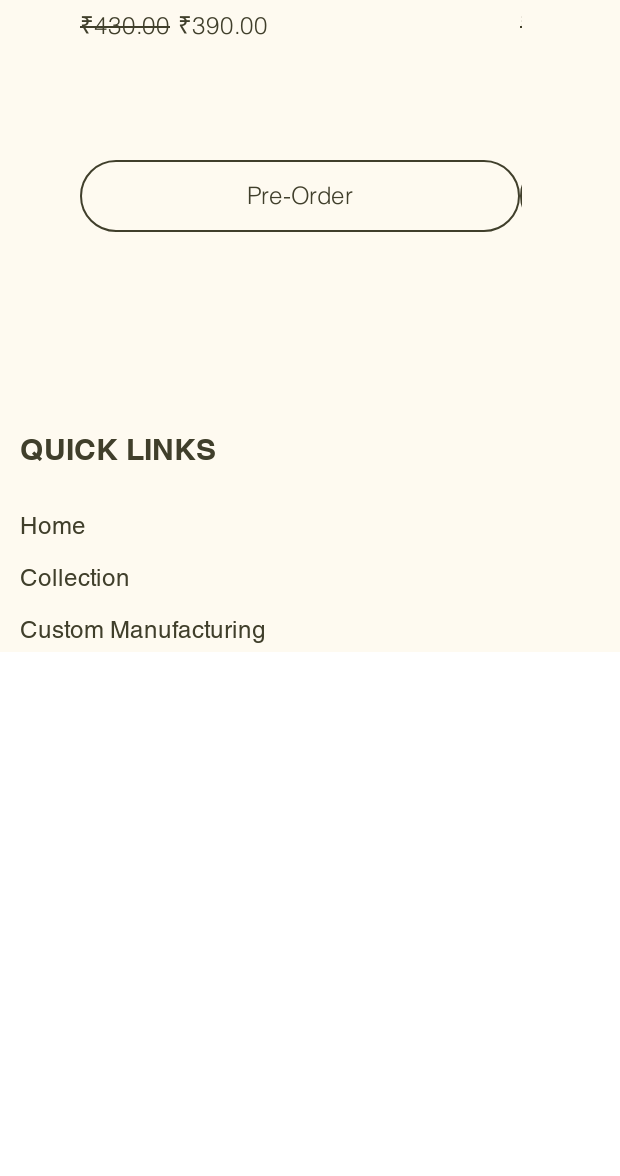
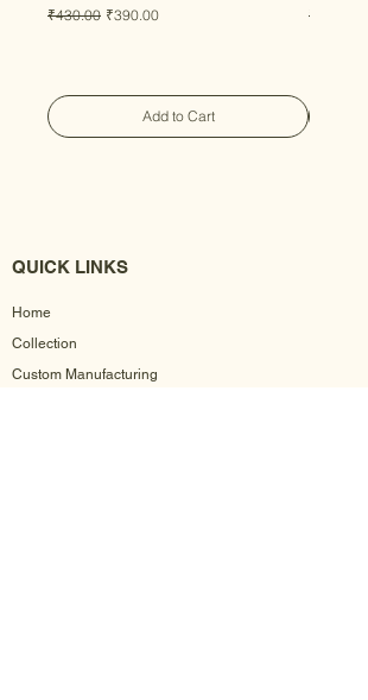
- Pre-Order
+ Add to Cart
